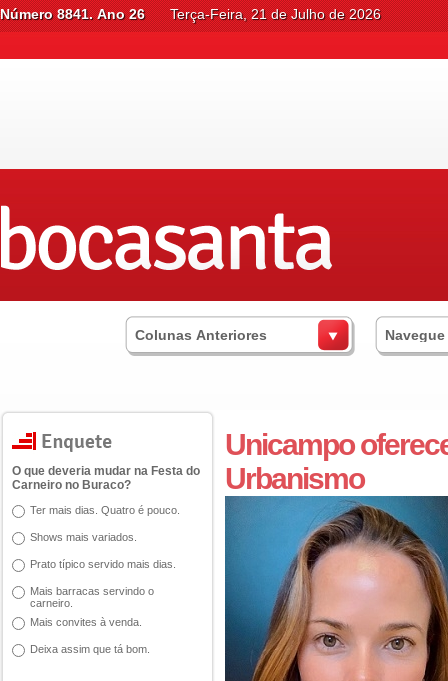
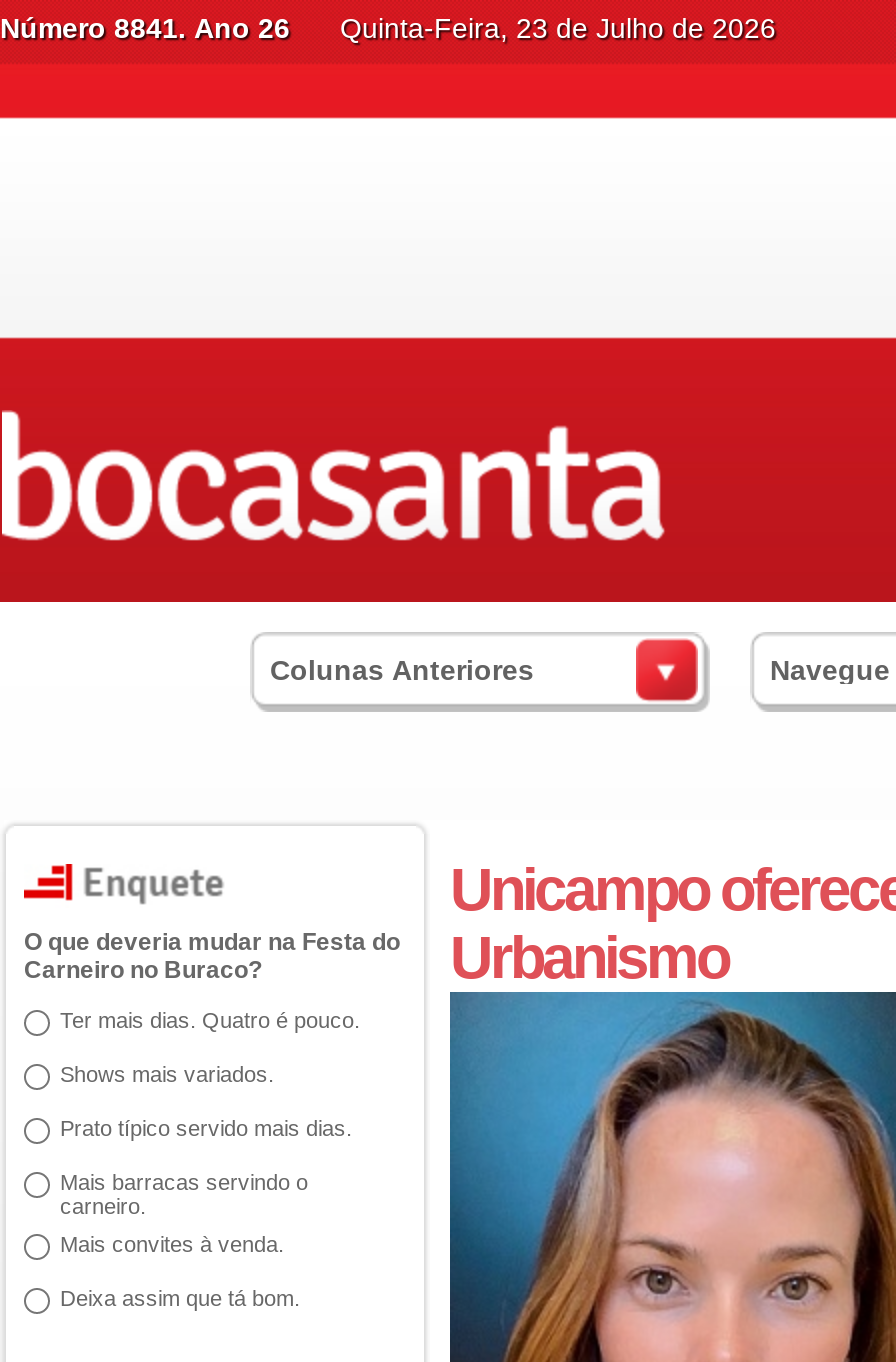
- Terça-Feira, 21 de Julho de 2026
+ Quinta-Feira, 23 de Julho de 2026
